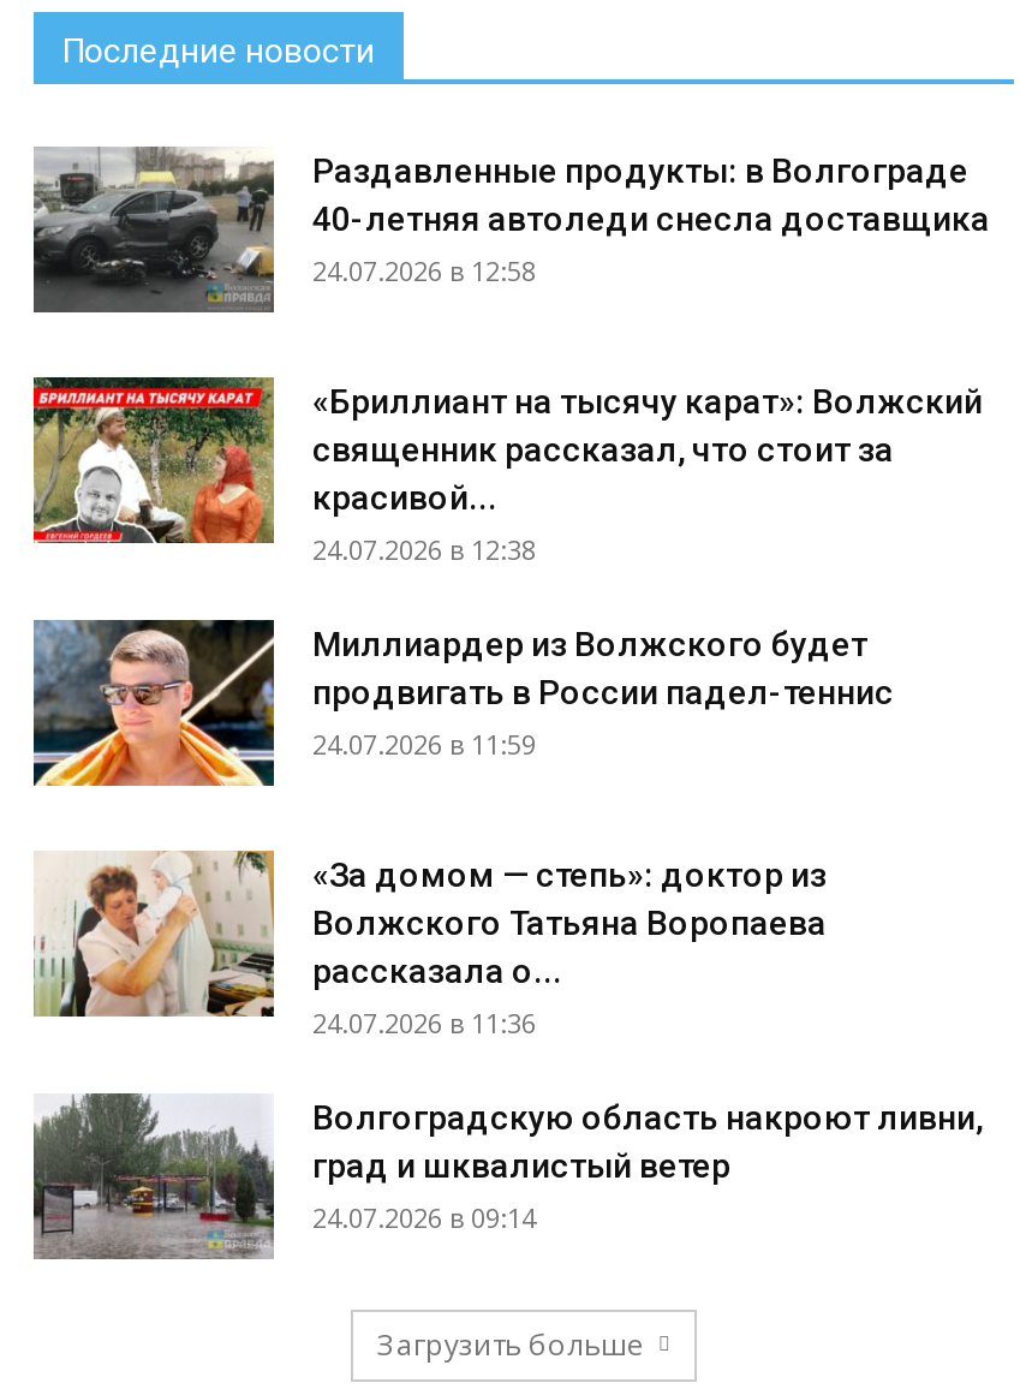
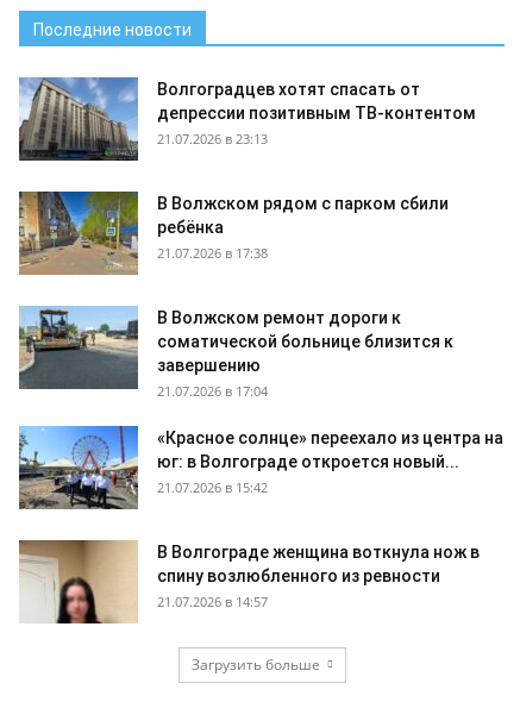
- [image]
- Раздавленные продукты: в Волгограде
- 40-летняя автоледи снесла доставщика
- 24.07.2026 в 12:58
+ [image]
+ Волгоградцев хотят спасать от
+ депрессии позитивным ТВ-контентом
+ 21.07.2026 в 23:13

- [image]
- «Бриллиант на тысячу карат»: Волжский
- священник рассказал, что стоит за
- красивой...
- 24.07.2026 в 12:38
+ [image]
+ В Волжском рядом с парком сбили
+ ребёнка
+ 21.07.2026 в 17:38

- [image]
- Миллиардер из Волжского будет
- продвигать в России падел-теннис
- 24.07.2026 в 11:59
+ [image]
+ В Волжском ремонт дороги к
+ соматической больнице близится к
+ завершению
+ 21.07.2026 в 17:04

- [image]
- «За домом — степь»: доктор из
- Волжского Татьяна Воропаева
- рассказала о...
- 24.07.2026 в 11:36
+ [image]
+ «Красное солнце» переехало из центра на
+ юг: в Волгограде откроется новый...
+ 21.07.2026 в 15:42

- [image]
- Волгоградскую область накроют ливни,
- град и шквалистый ветер
- 24.07.2026 в 09:14
+ [image]
+ В Волгограде женщина воткнула нож в
+ спину возлюбленного из ревности
+ 21.07.2026 в 14:57
